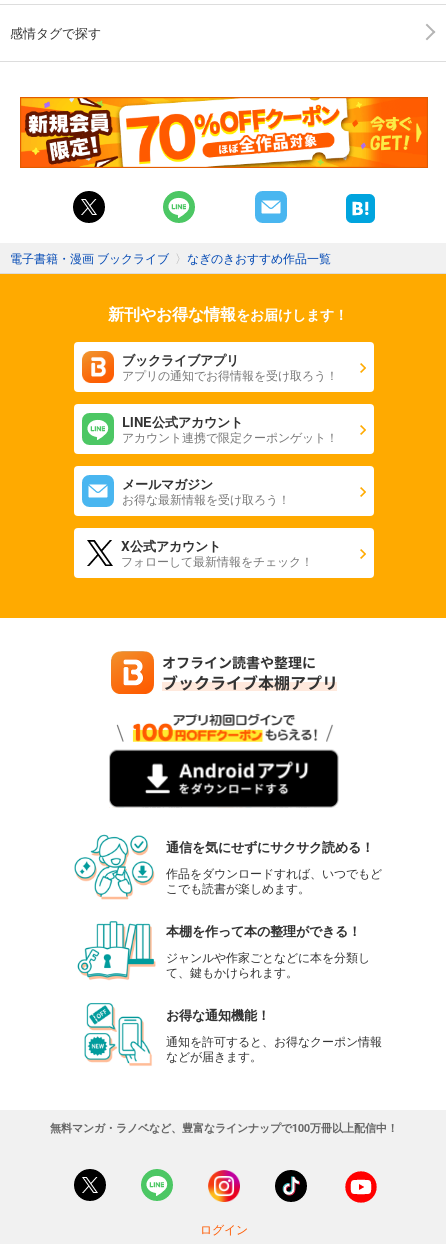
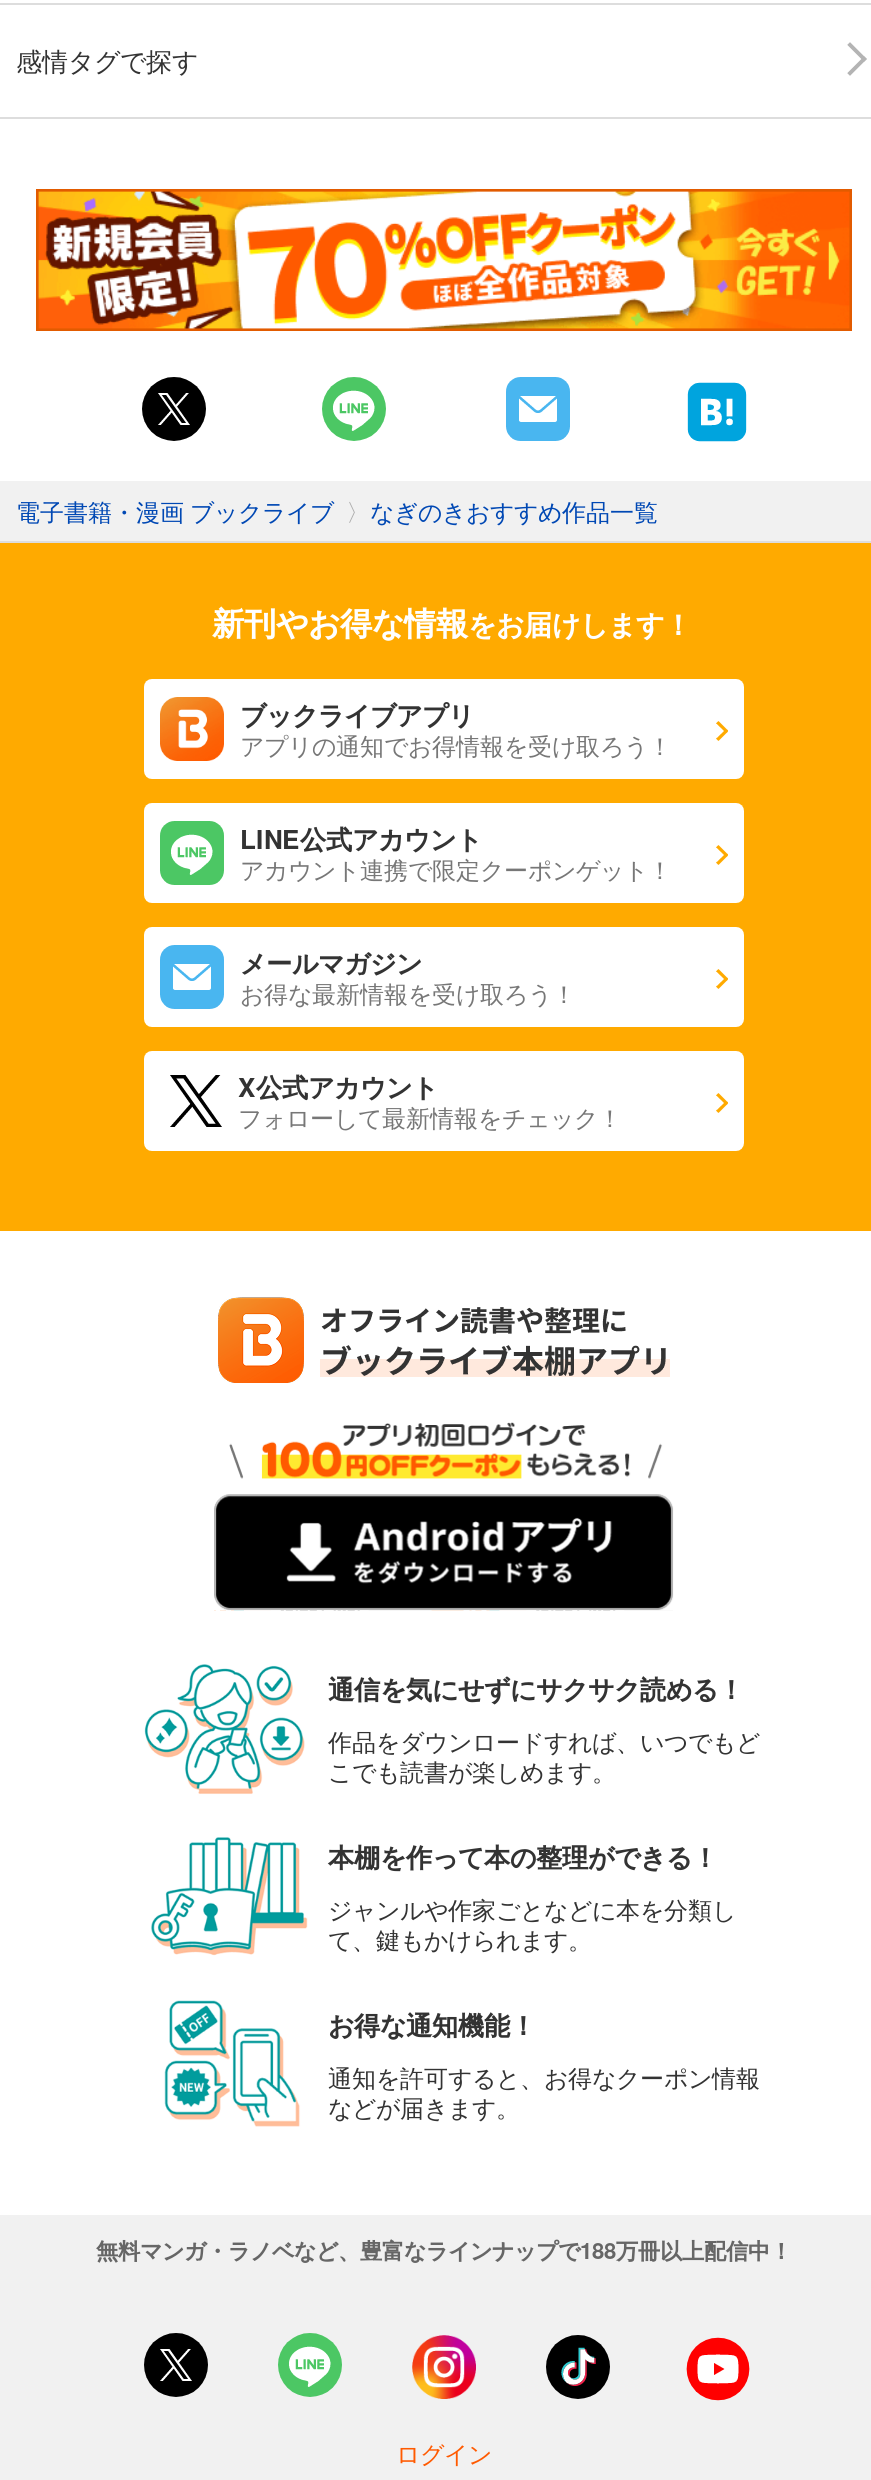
- 無料マンガ・ラノベなど、豊富なラインナップで100万冊以上配信中！
+ 無料マンガ・ラノベなど、豊富なラインナップで188万冊以上配信中！
